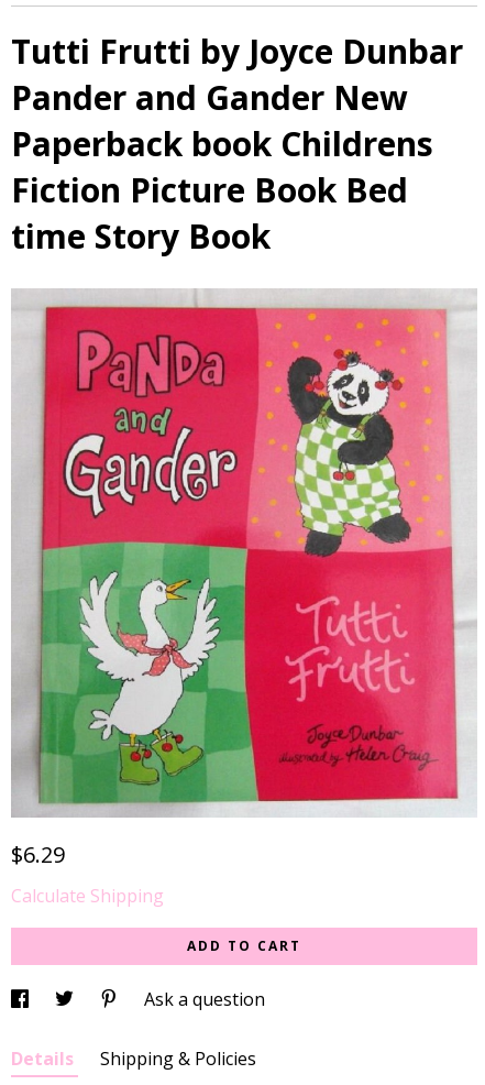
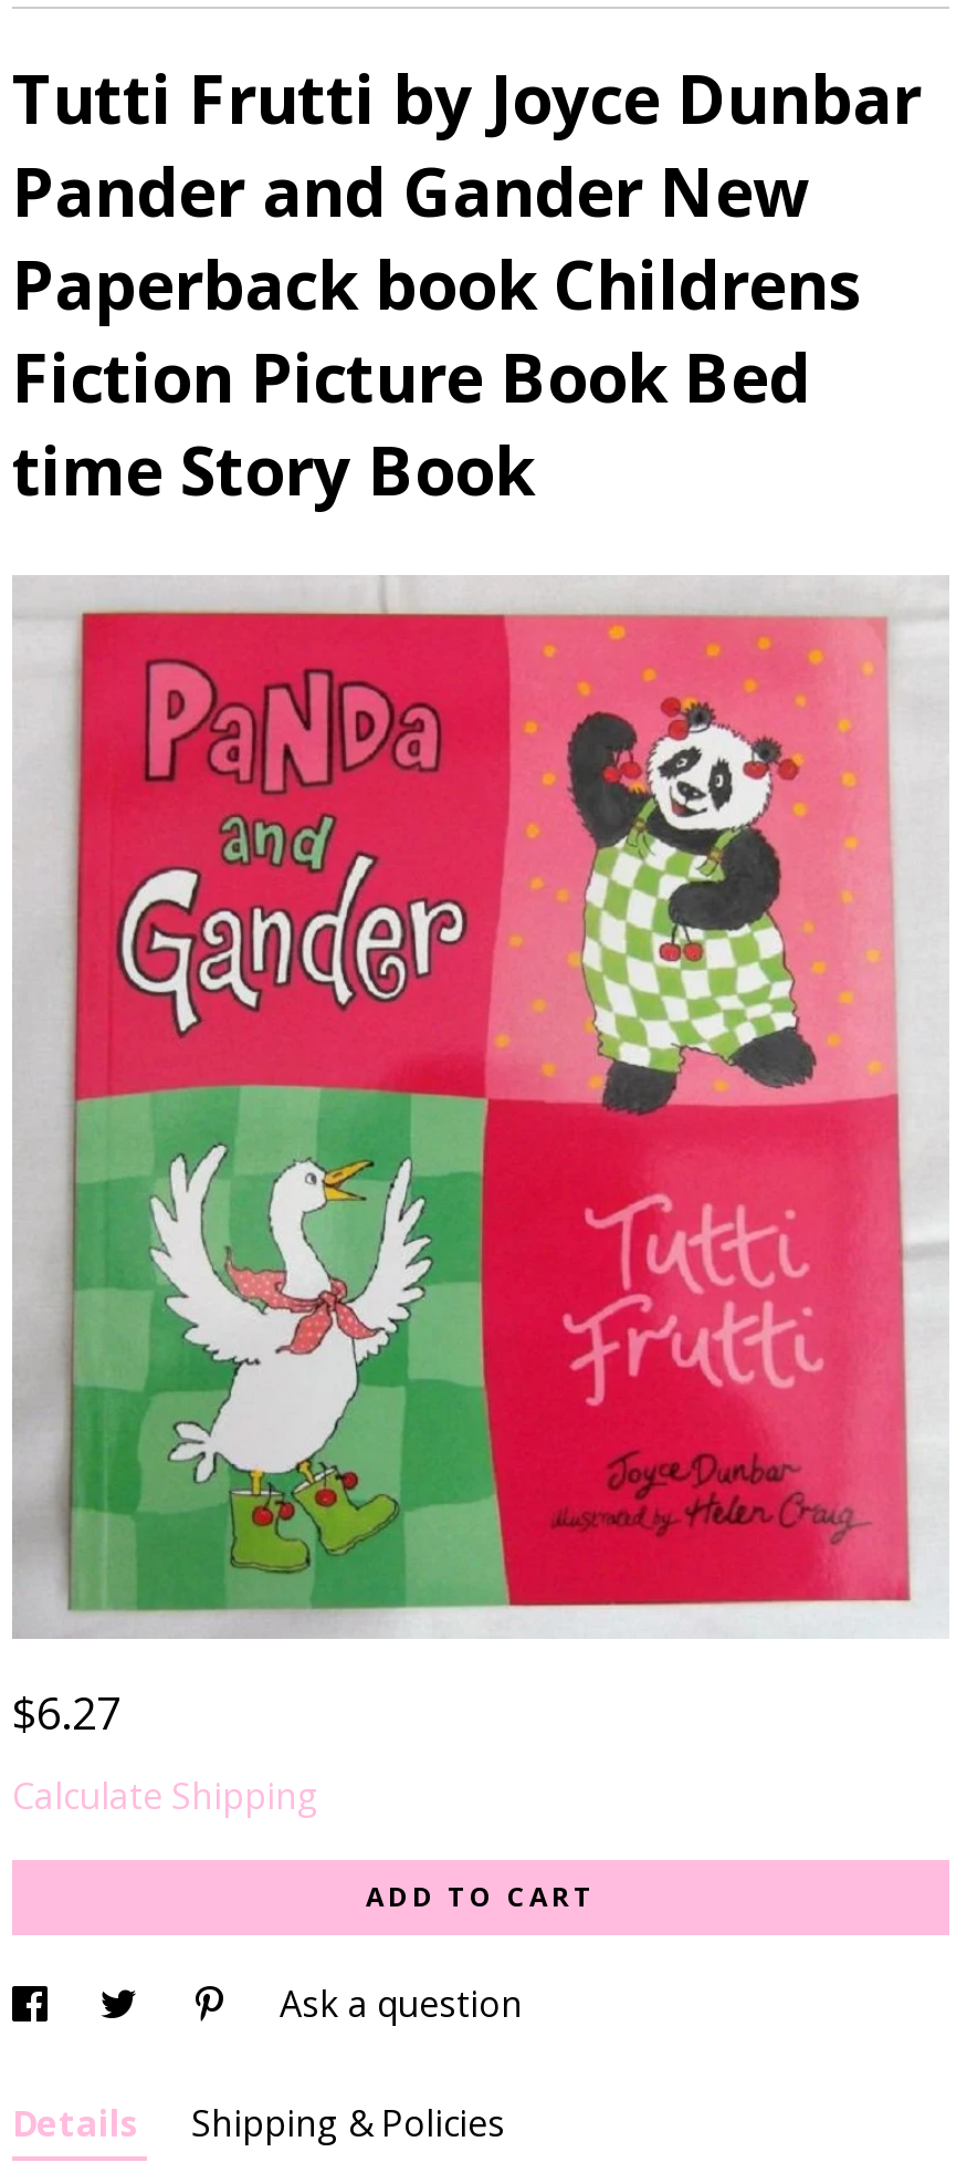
- $6.29
+ $6.27
